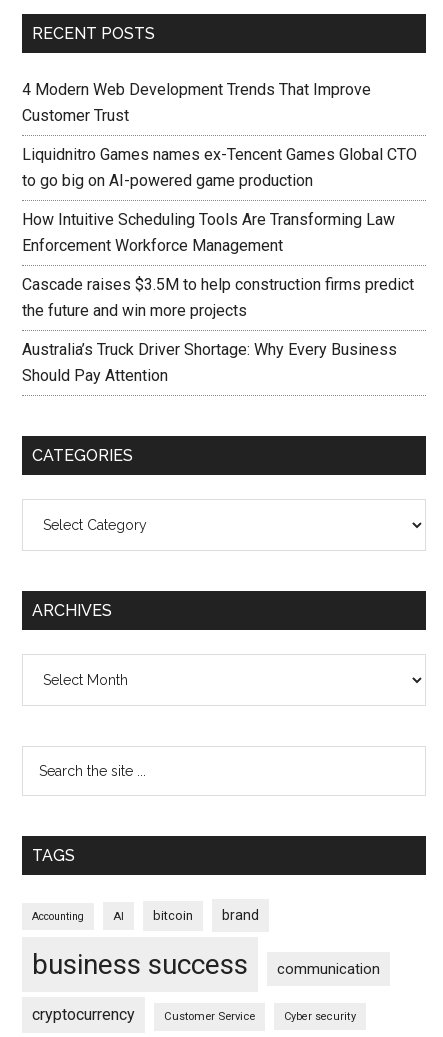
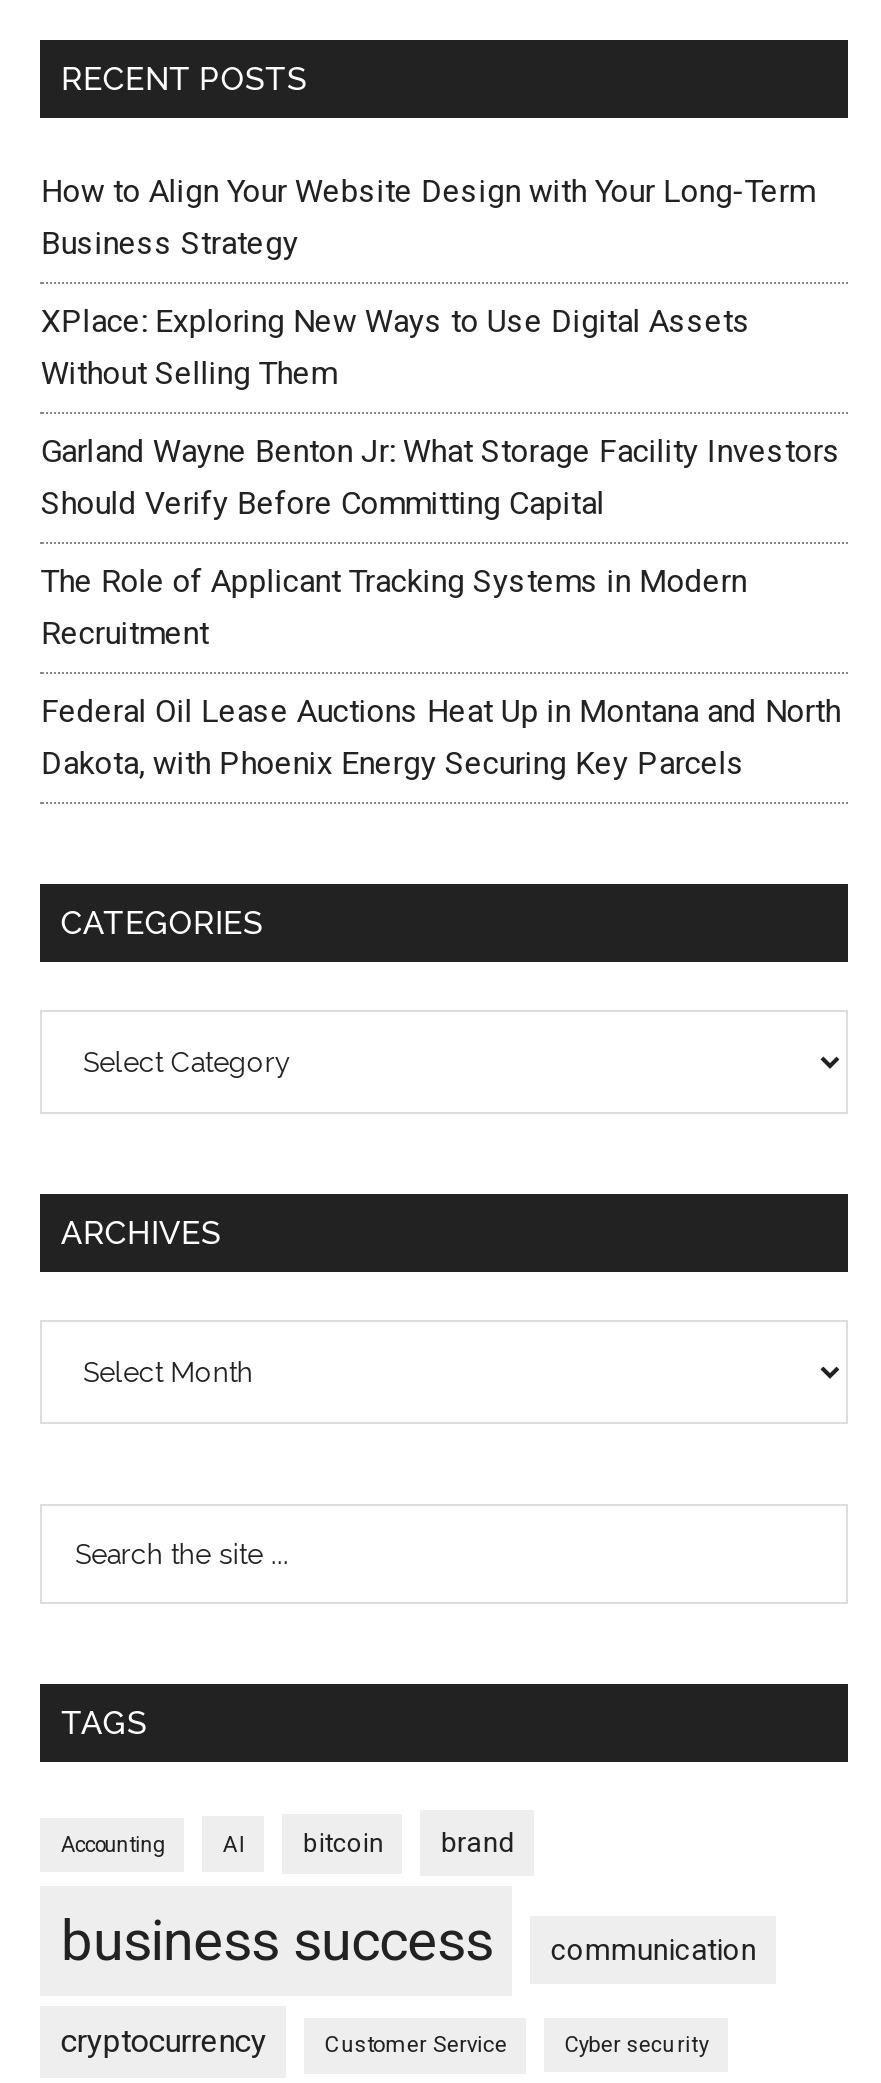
- 4 Modern Web Development Trends That Improve
- Customer Trust
+ How to Align Your Website Design with Your Long-Term
+ Business Strategy

- Liquidnitro Games names ex-Tencent Games Global CTO
- to go big on AI-powered game production
+ XPlace: Exploring New Ways to Use Digital Assets
+ Without Selling Them

- How Intuitive Scheduling Tools Are Transforming Law
- Enforcement Workforce Management
+ Garland Wayne Benton Jr: What Storage Facility Investors
+ Should Verify Before Committing Capital

- Cascade raises $3.5M to help construction firms predict
- the future and win more projects
+ The Role of Applicant Tracking Systems in Modern
+ Recruitment

- Australia’s Truck Driver Shortage: Why Every Business
- Should Pay Attention
+ Federal Oil Lease Auctions Heat Up in Montana and North
+ Dakota, with Phoenix Energy Securing Key Parcels
